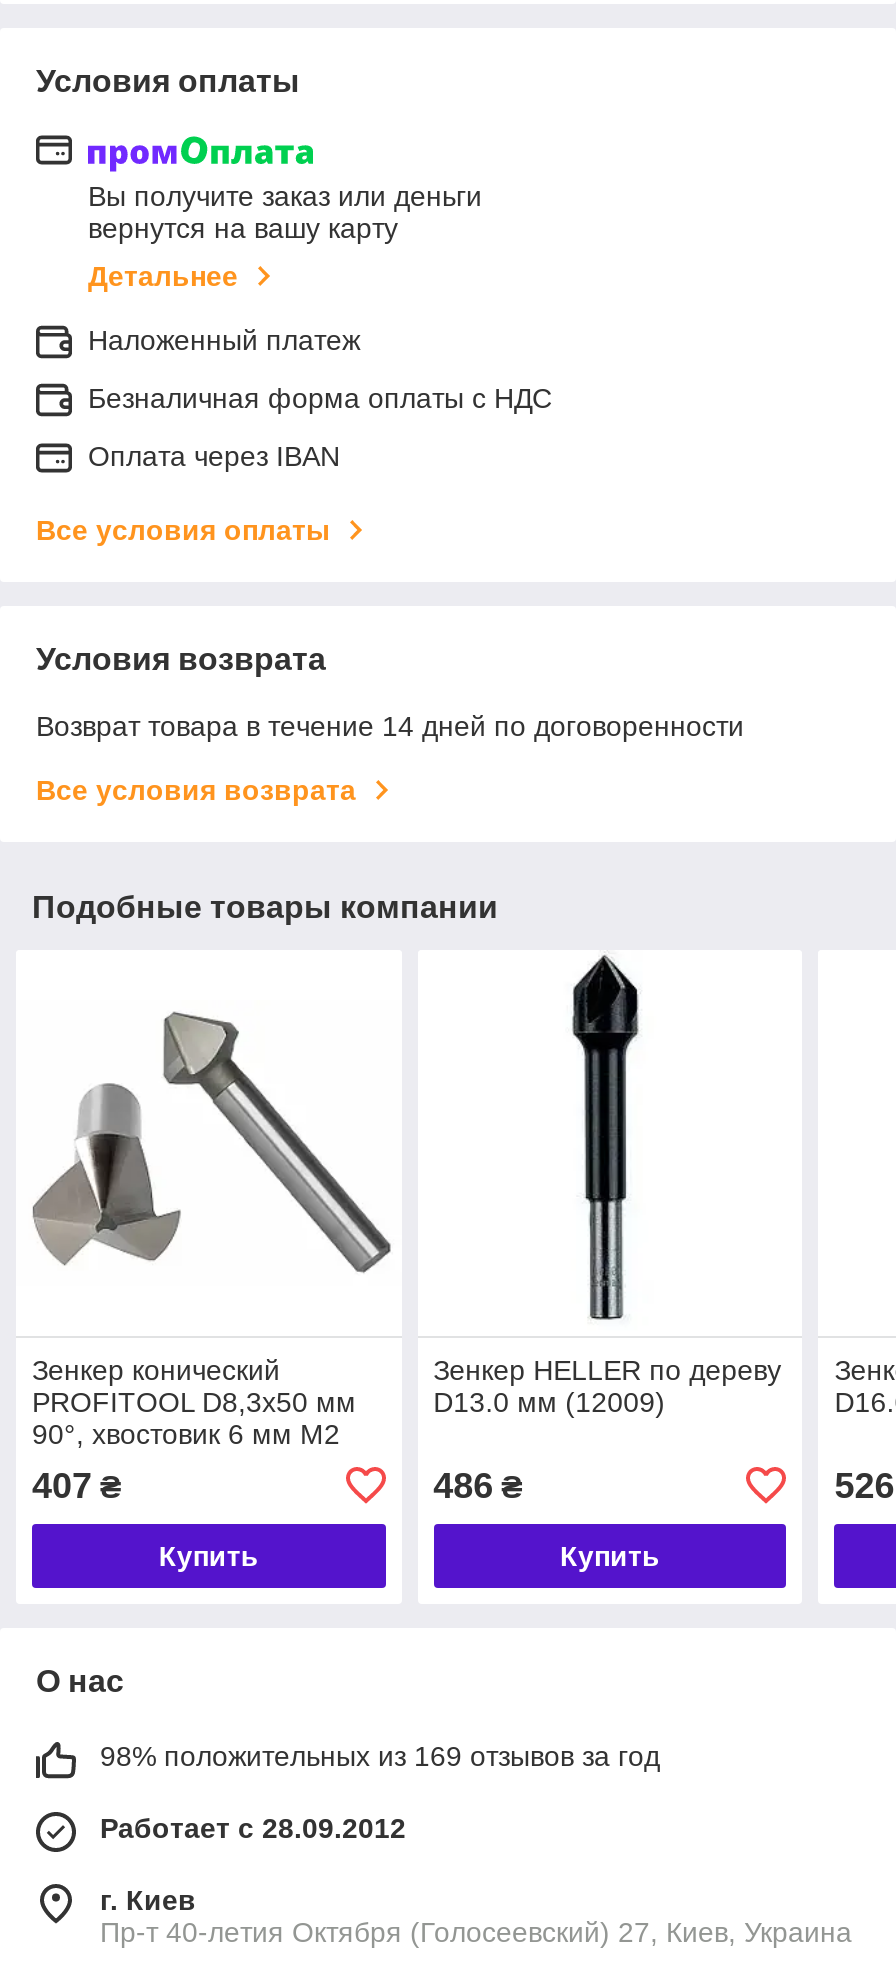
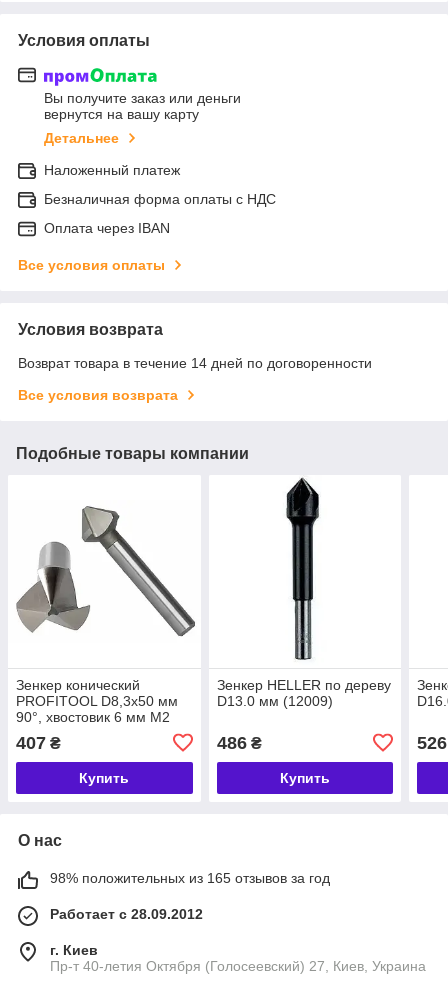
- 98% положительных из 169 отзывов за год
+ 98% положительных из 165 отзывов за год
